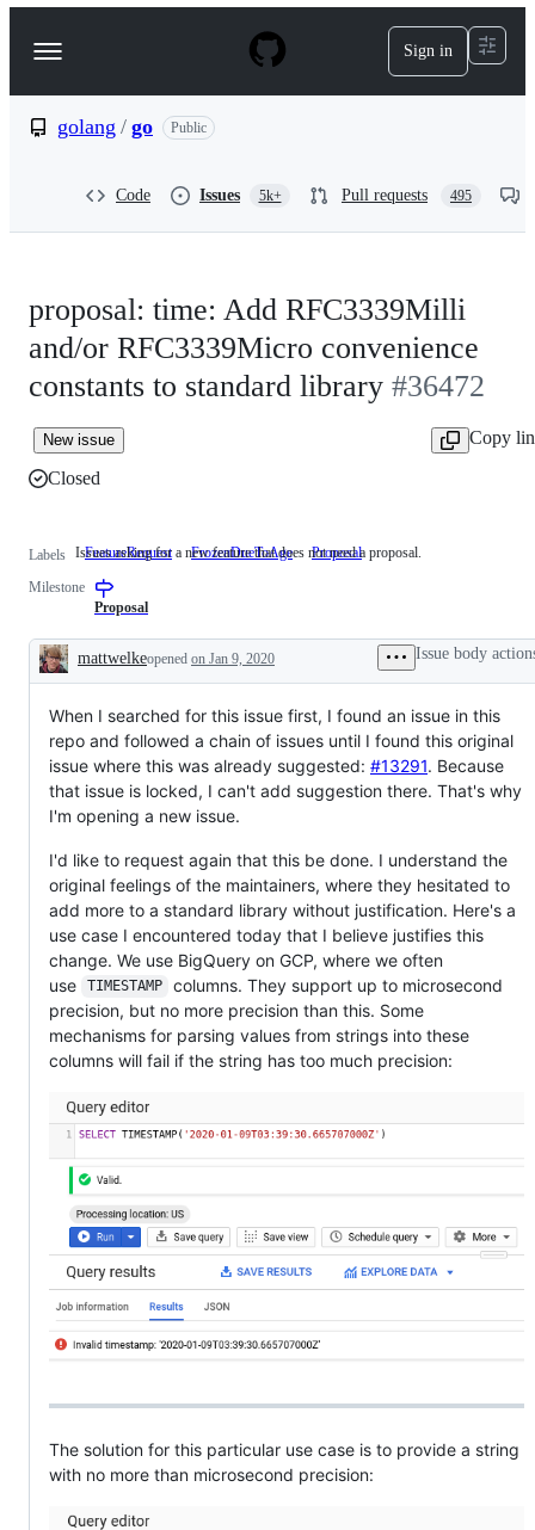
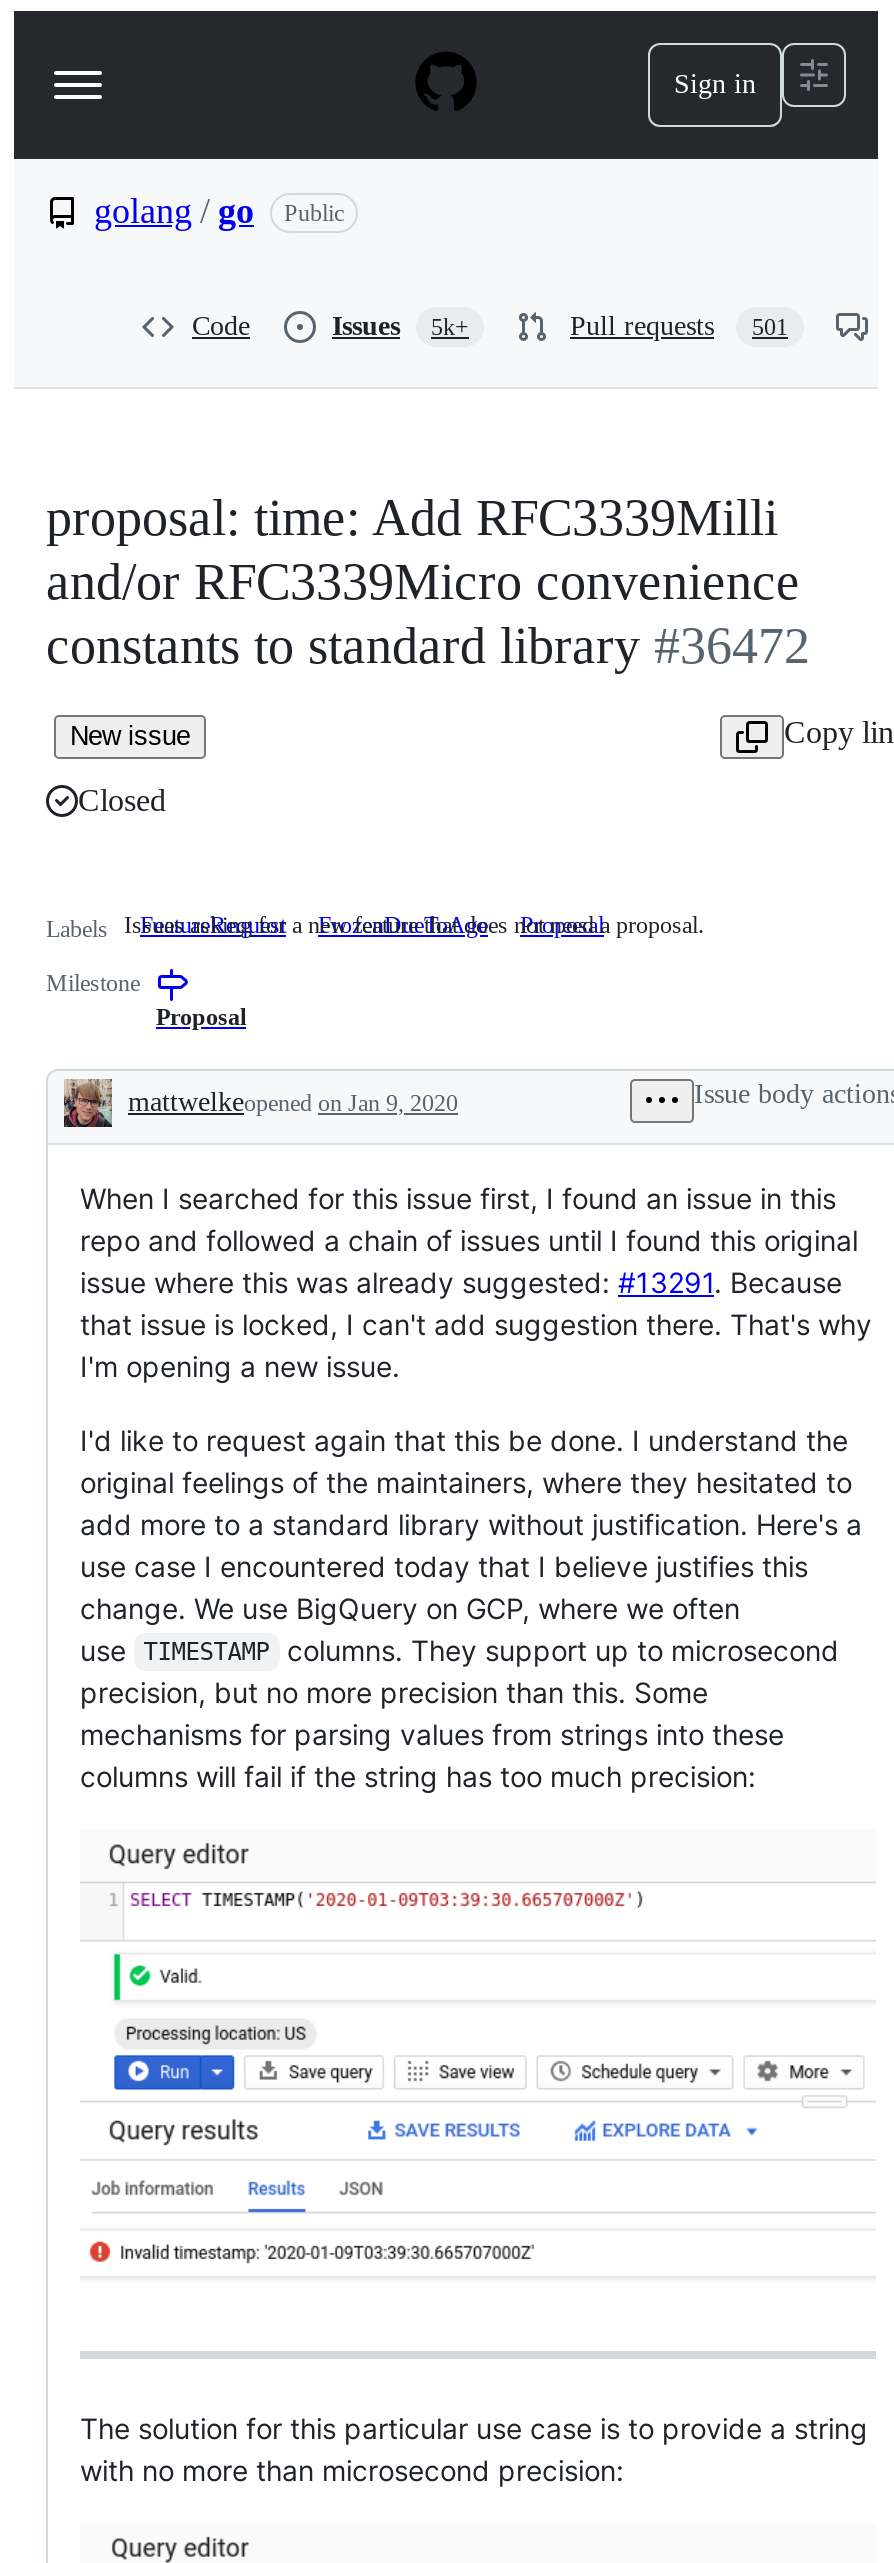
- Pull requests 495
+ Pull requests 501
